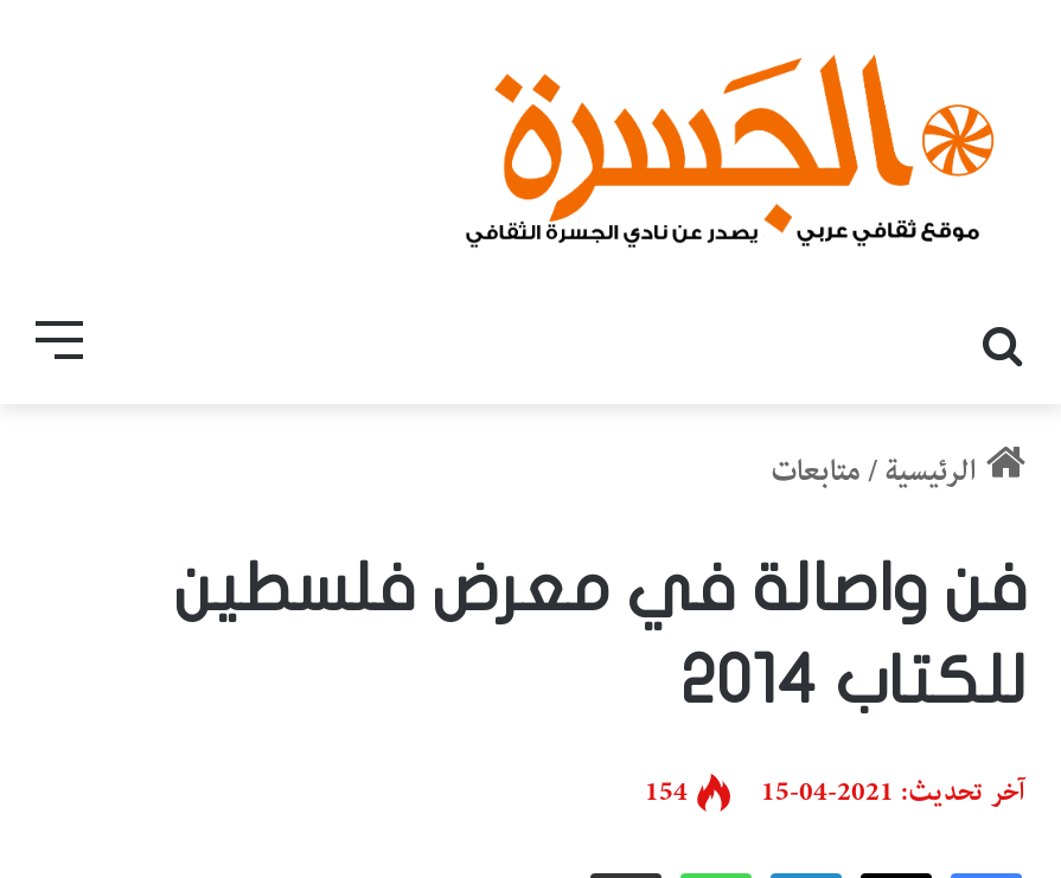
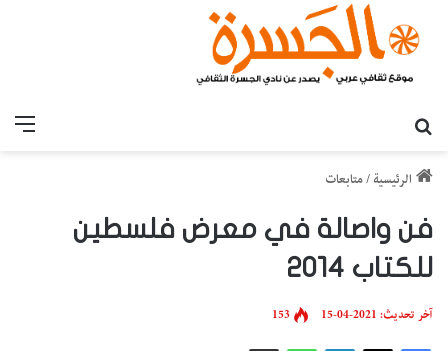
- 154
+ 153
